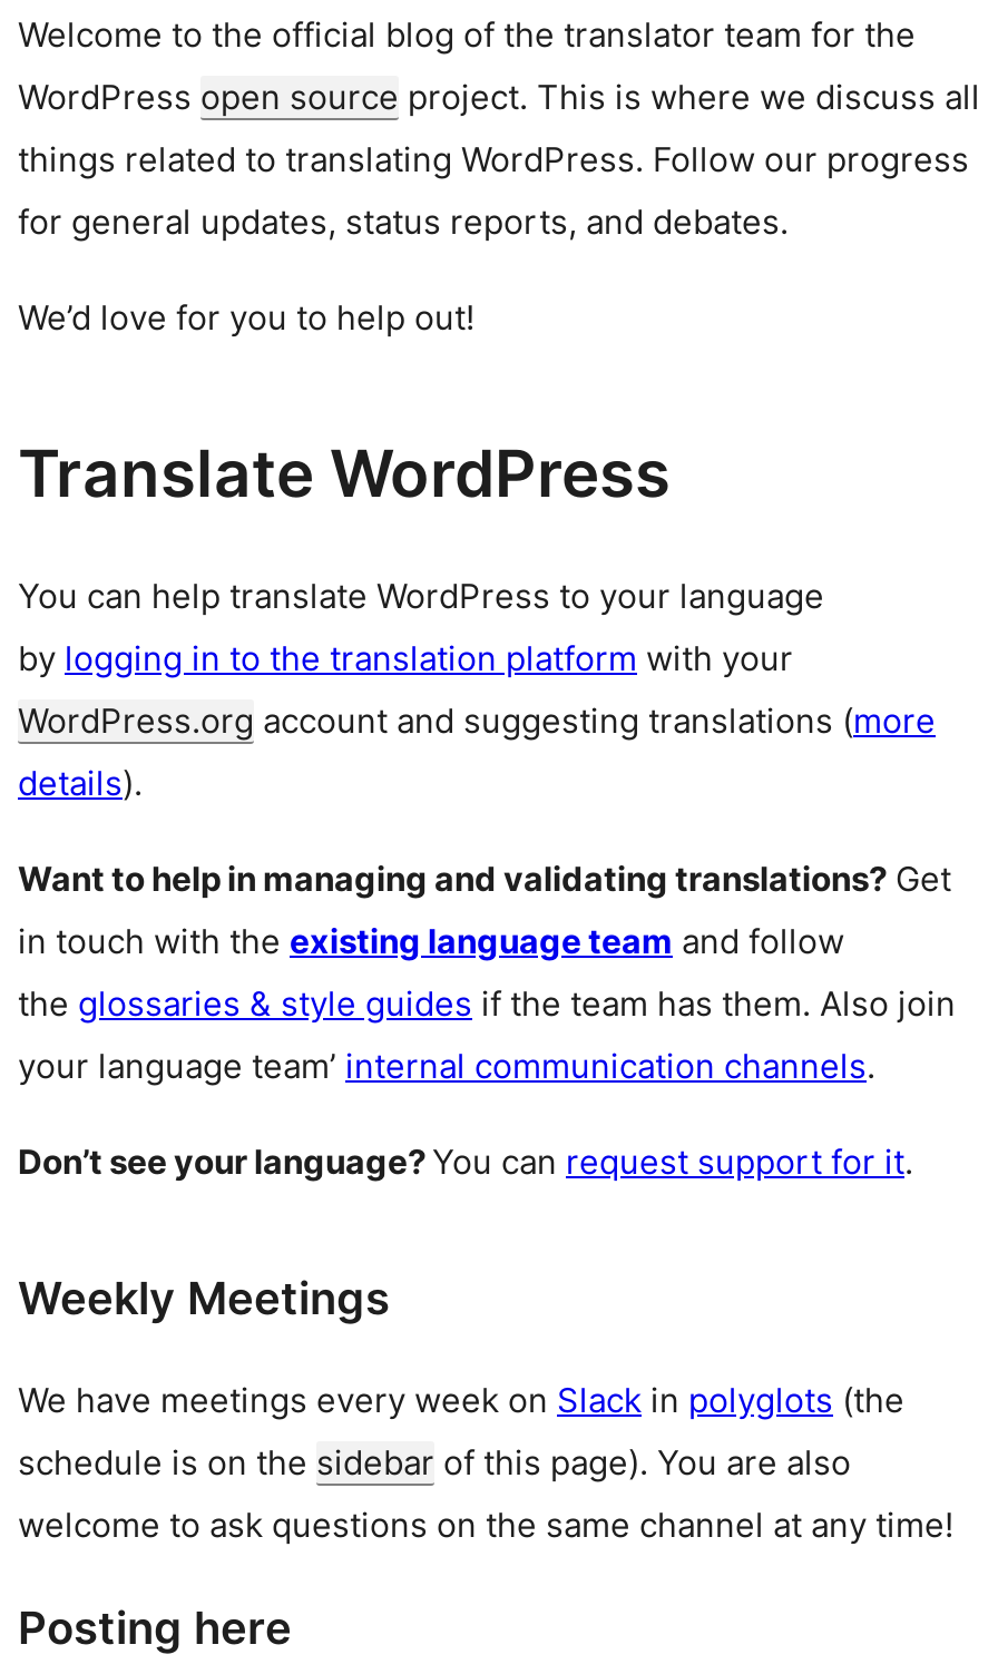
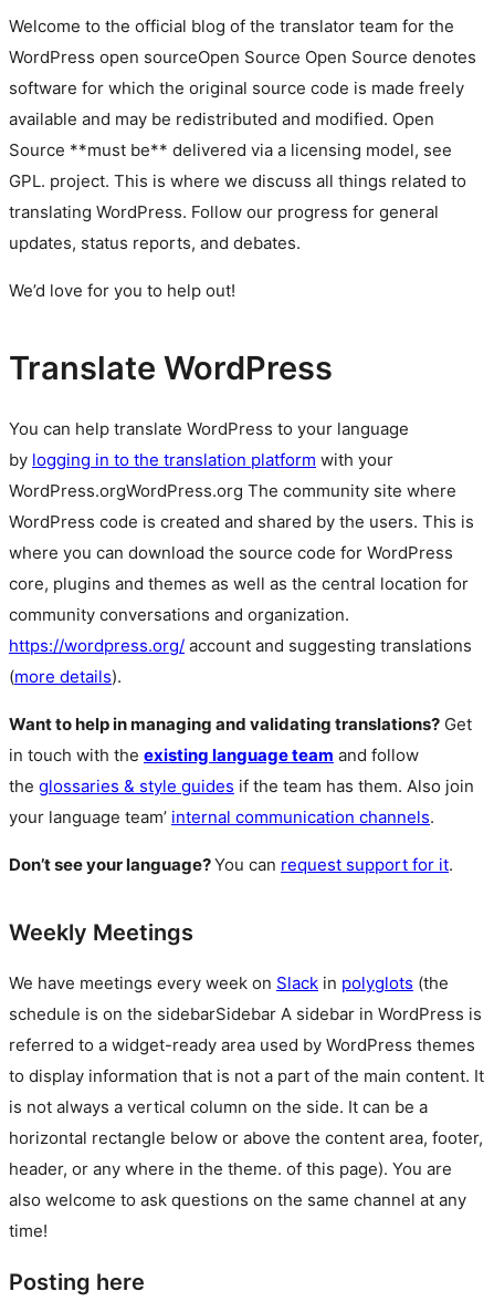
- WordPress open source project. This is where we discuss all
- things related to translating WordPress. Follow our progress
- for general updates, status reports, and debates.
+ WordPress open sourceOpen Source Open Source denotes
+ software for which the original source code is made freely
+ available and may be redistributed and modified. Open
+ Source **must be** delivered via a licensing model, see
+ GPL. project. This is where we discuss all things related to
+ translating WordPress. Follow our progress for general
+ updates, status reports, and debates.

- WordPress.org account and suggesting translations (more
- details).
+ WordPress.orgWordPress.org The community site where
+ WordPress code is created and shared by the users. This is
+ where you can download the source code for WordPress
+ core, plugins and themes as well as the central location for
+ community conversations and organization.
+ https://wordpress.org/ account and suggesting translations
+ (more details).

- schedule is on the sidebar of this page). You are also
- welcome to ask questions on the same channel at any time!
+ schedule is on the sidebarSidebar A sidebar in WordPress is
+ referred to a widget-ready area used by WordPress themes
+ to display information that is not a part of the main content. It
+ is not always a vertical column on the side. It can be a
+ horizontal rectangle below or above the content area, footer,
+ header, or any where in the theme. of this page). You are
+ also welcome to ask questions on the same channel at any
+ time!
